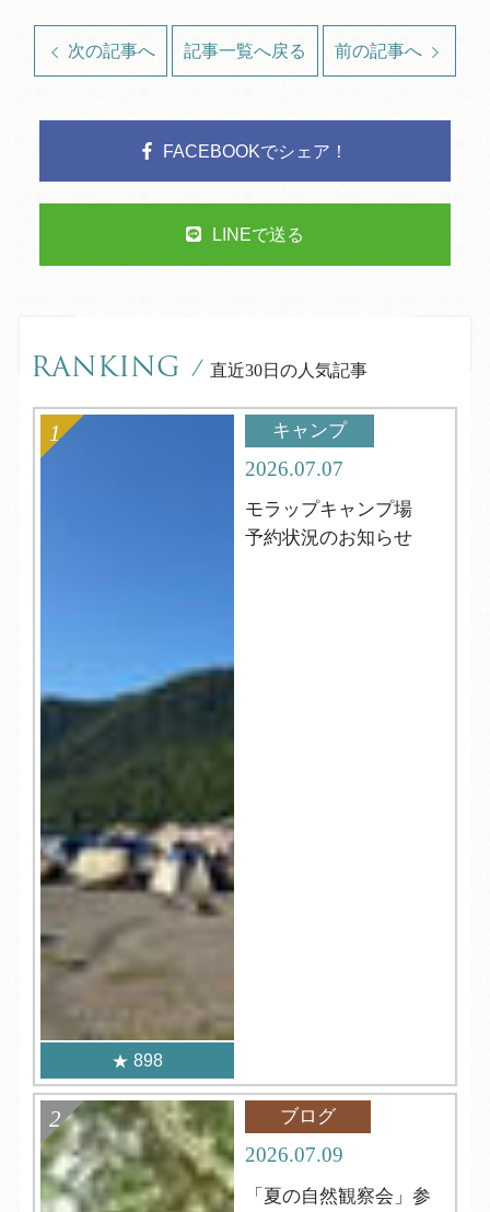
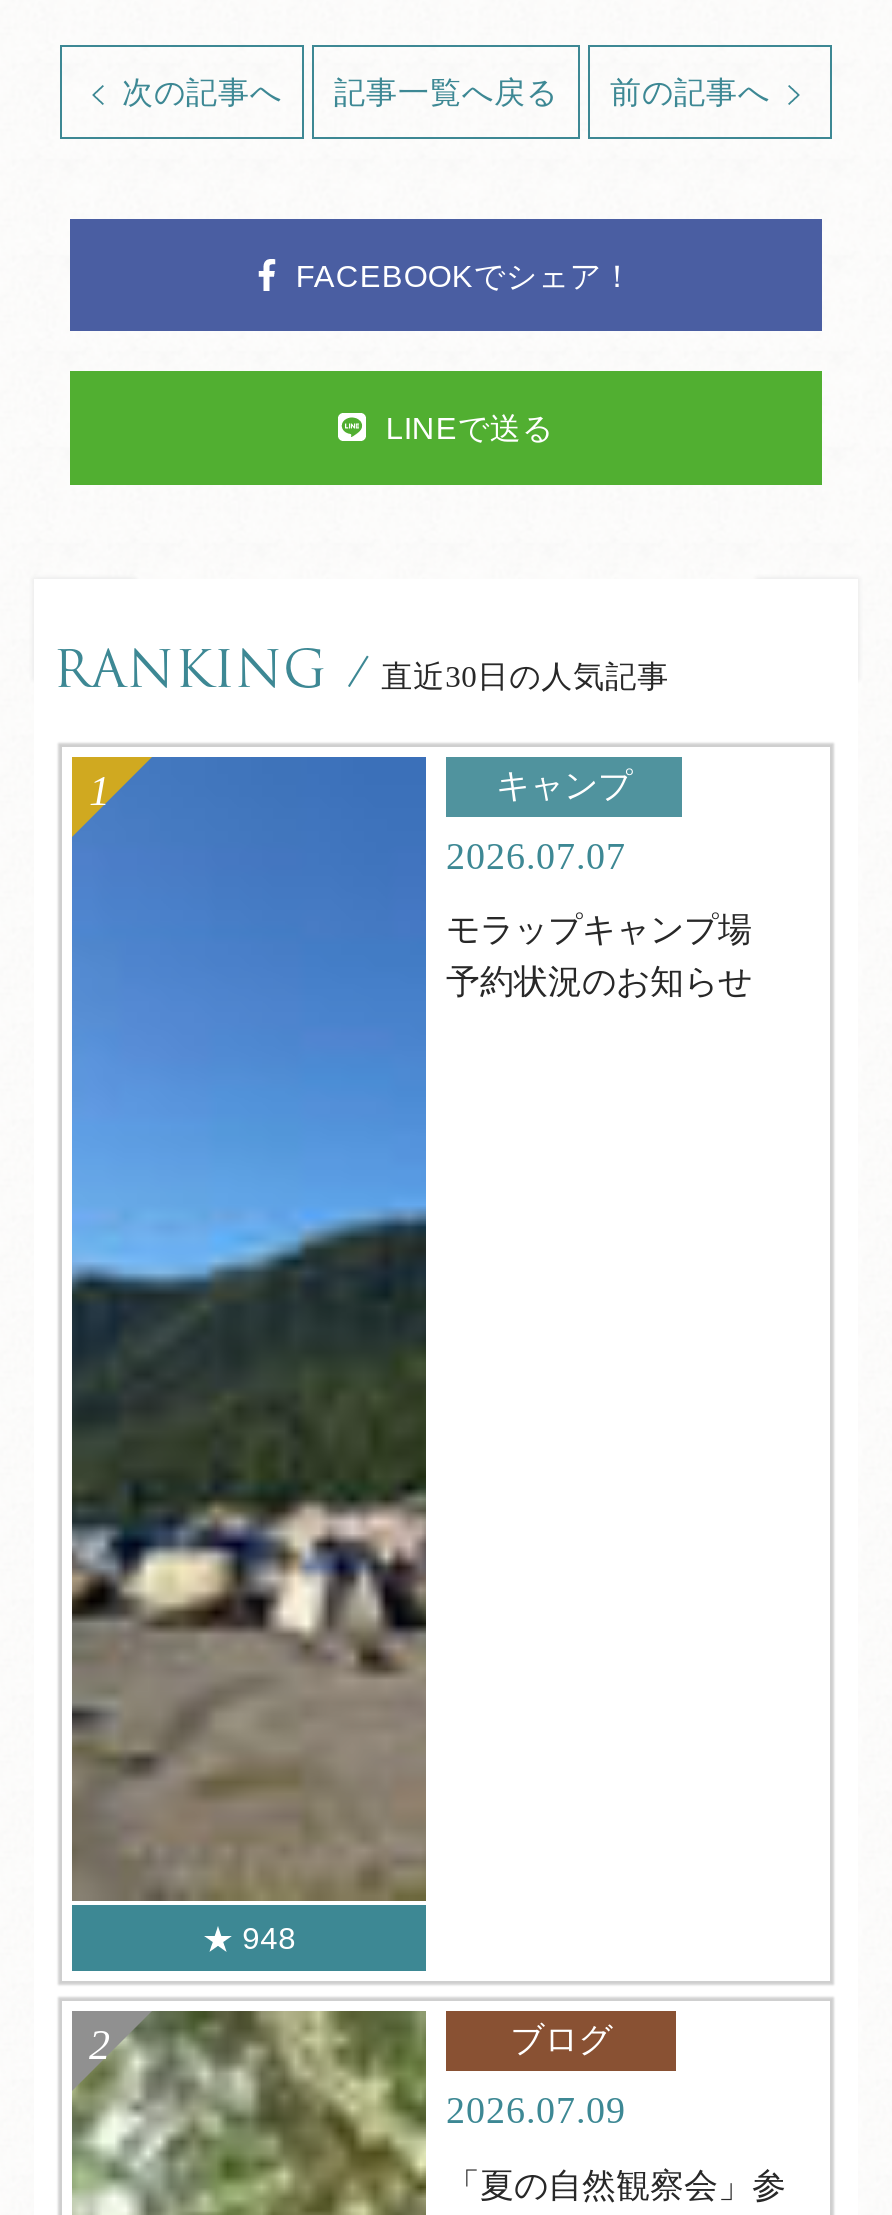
- 898
+ 948
